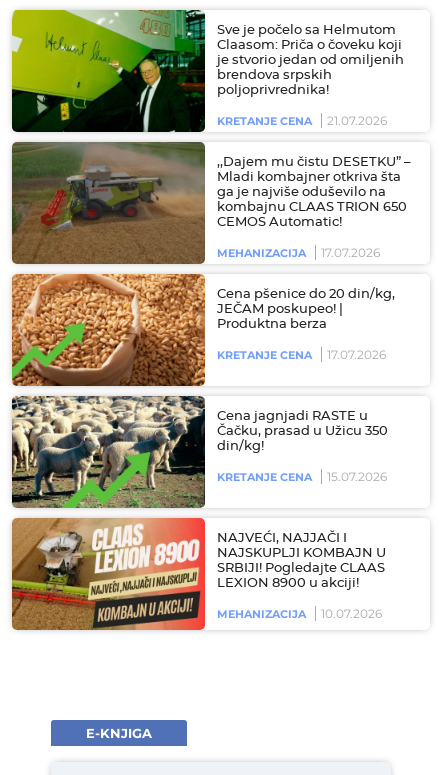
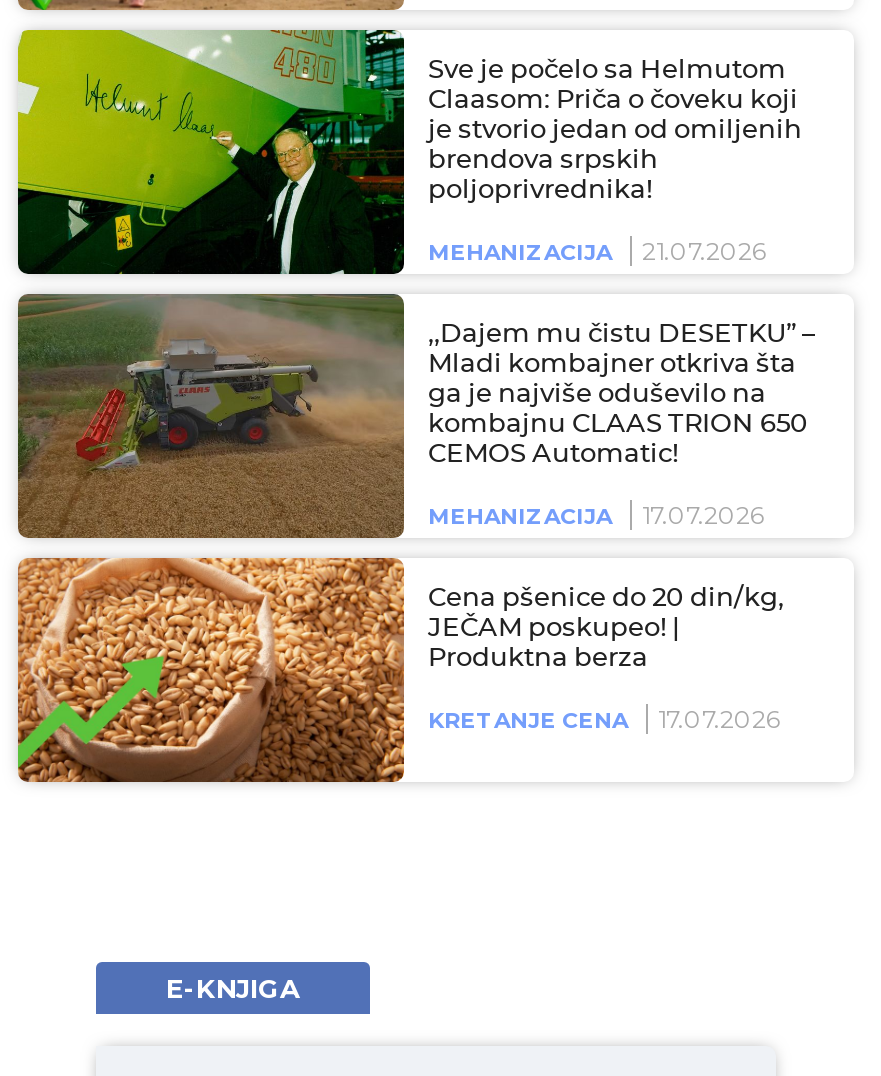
- KRETANJE CENA
+ MEHANIZACIJA

- [image]
- Cena jagnjadi RASTE u
- Čačku, prasad u Užicu 350
- din/kg!
- KRETANJE CENA
- 15.07.2026

- [image]
- NAJVEĆI, NAJJAČI I
- NAJSKUPLJI KOMBAJN U
- SRBIJI! Pogledajte CLAAS
- LEXION 8900 u akciji!
- MEHANIZACIJA
- 10.07.2026
